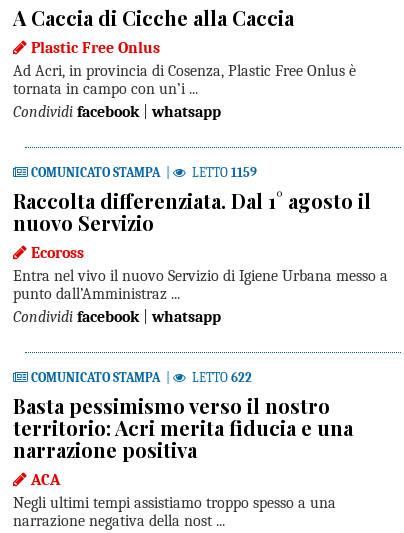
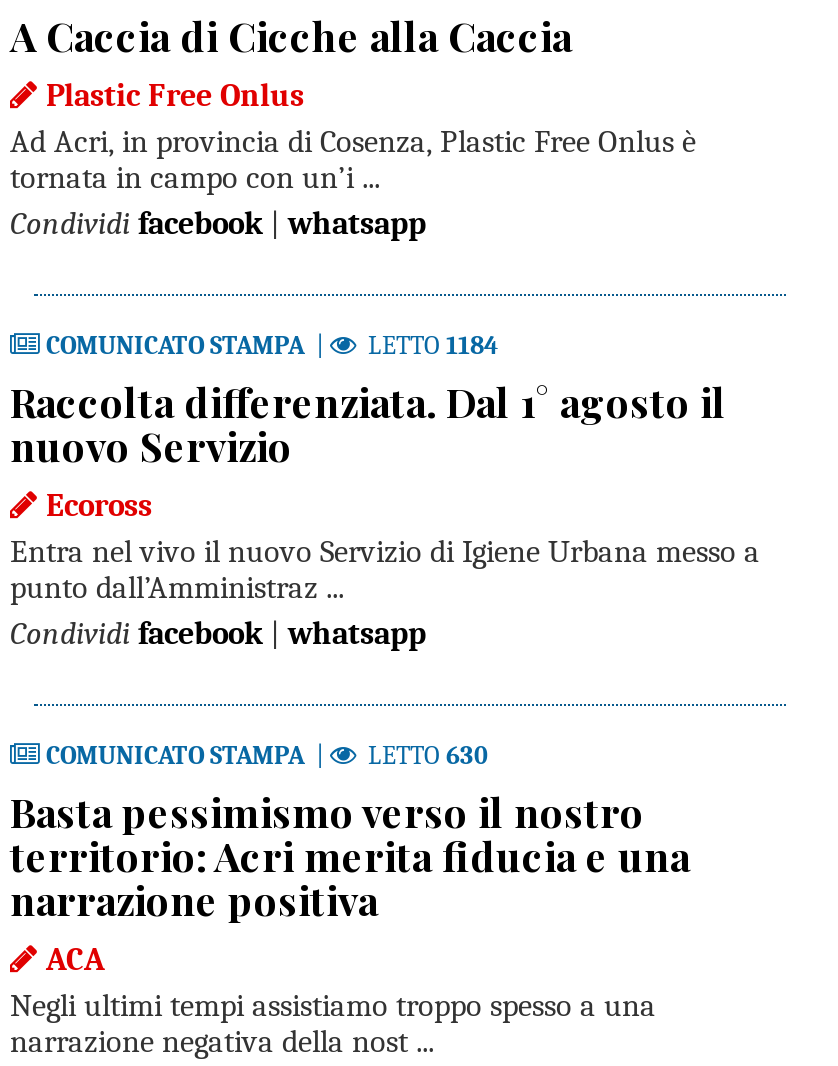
- LETTO 1159
+ LETTO 1184

- LETTO 622
+ LETTO 630
